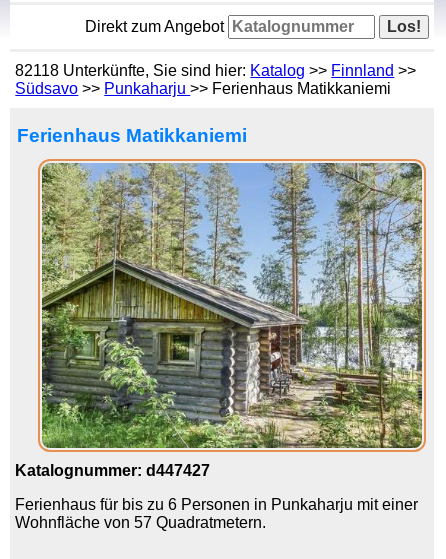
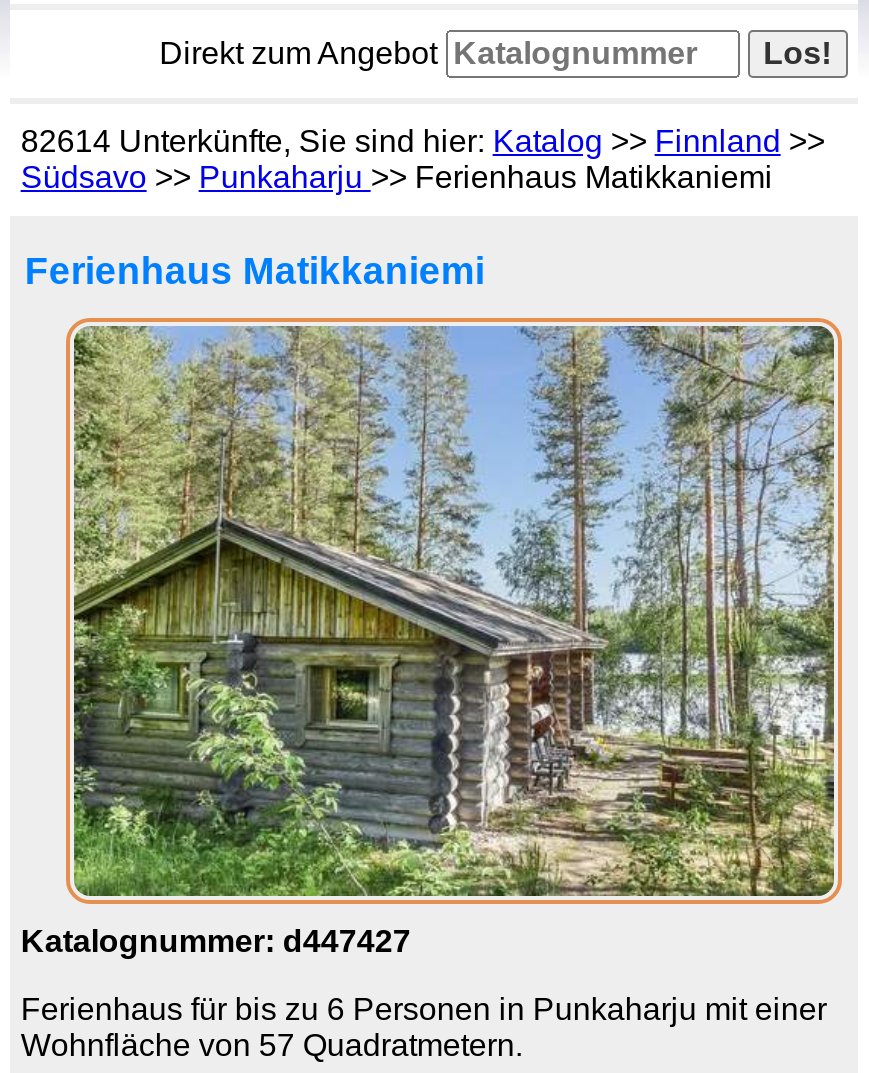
- 82118 Unterkünfte, Sie sind hier: Katalog >> Finnland >>
+ 82614 Unterkünfte, Sie sind hier: Katalog >> Finnland >>
